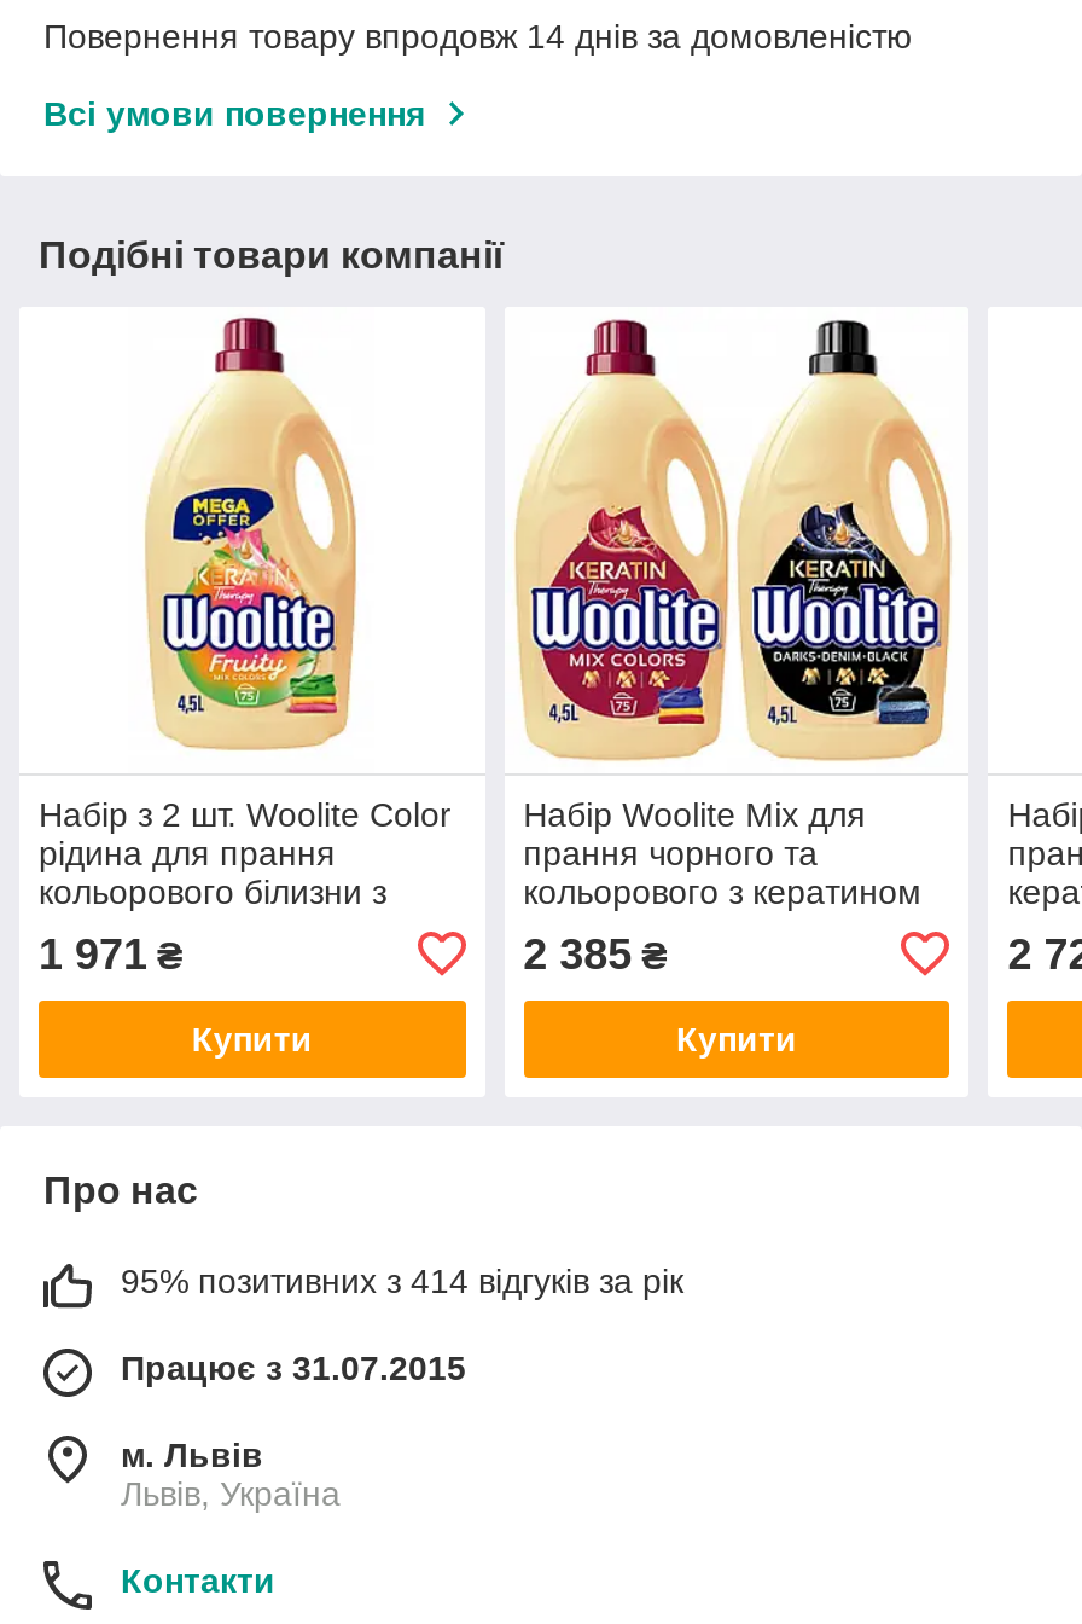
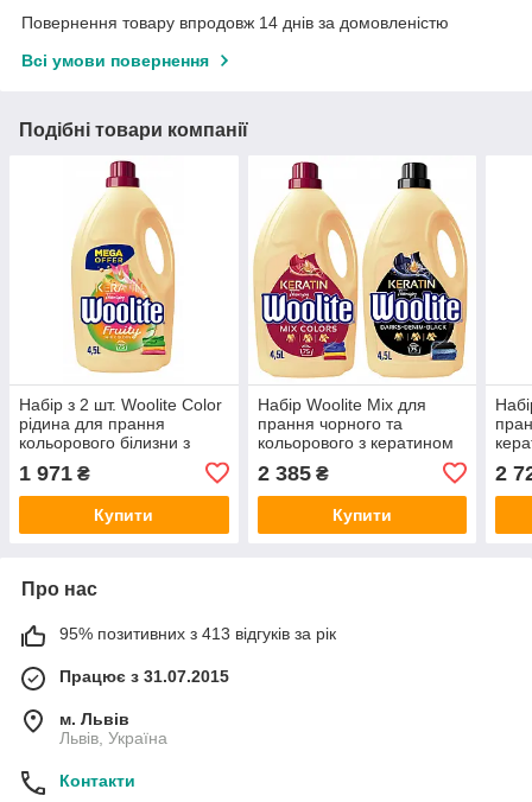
- 95% позитивних з 414 відгуків за рік
+ 95% позитивних з 413 відгуків за рік
